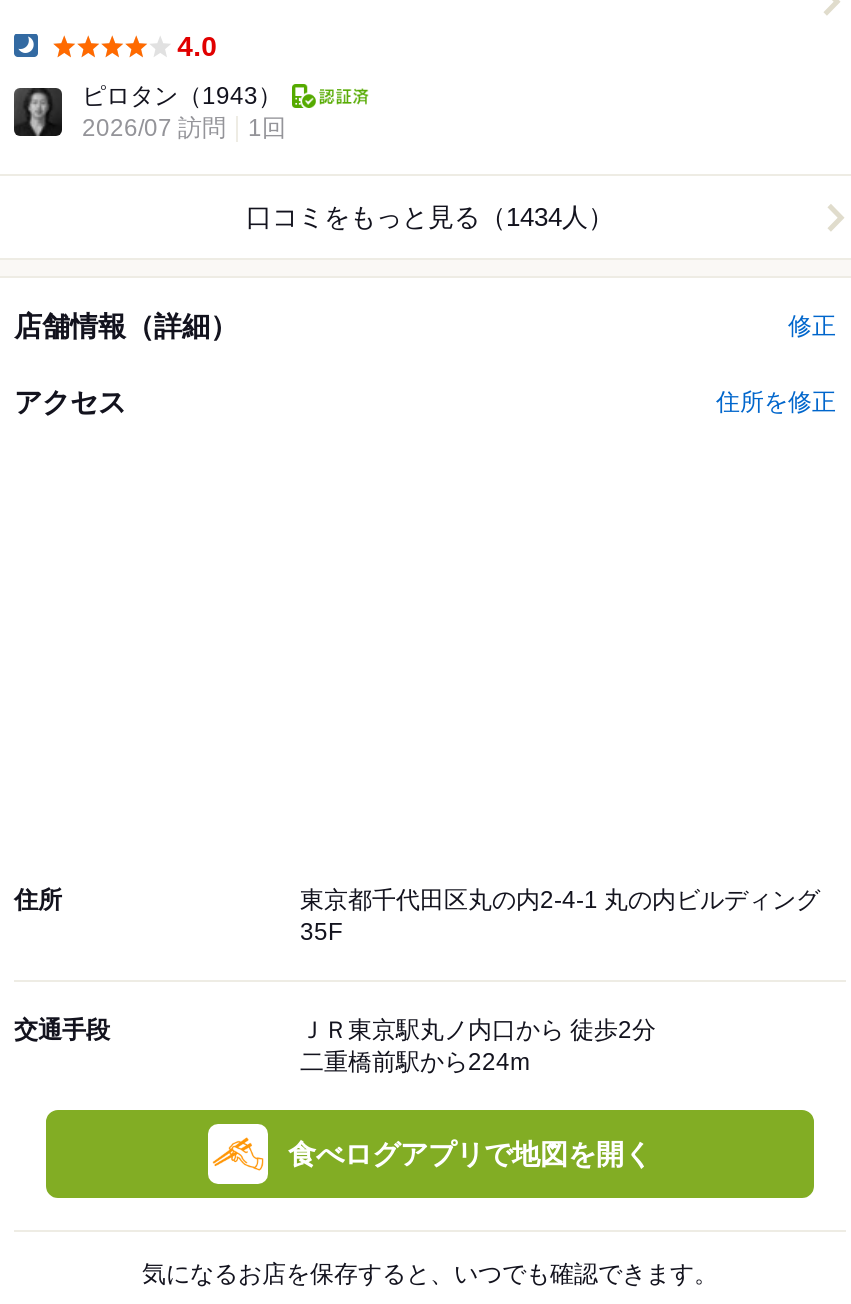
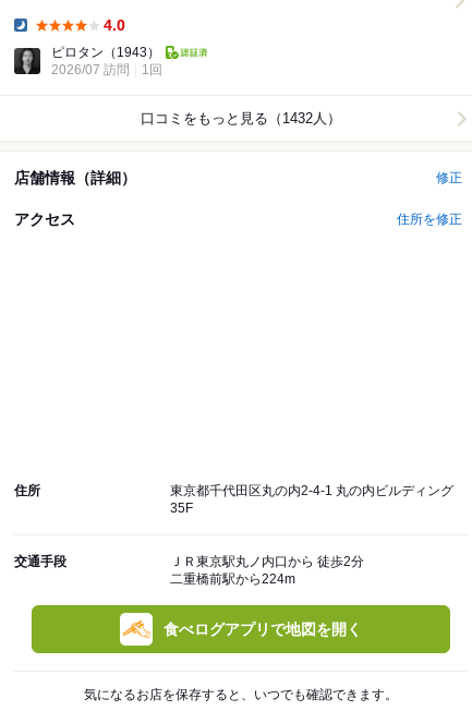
- 口コミをもっと見る（1434人）
+ 口コミをもっと見る（1432人）
